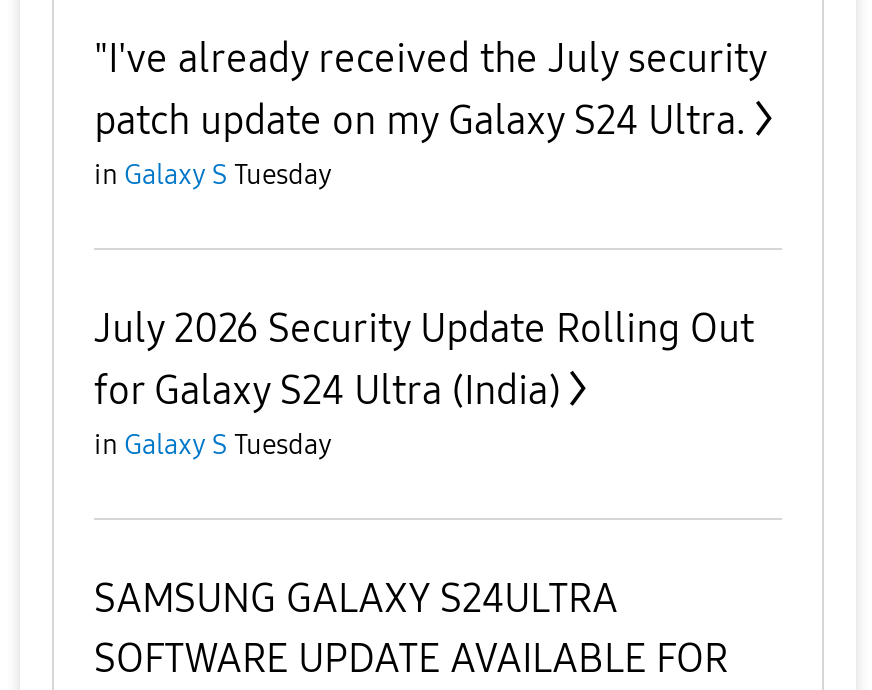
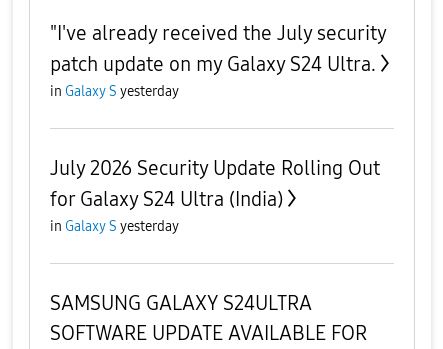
- in Galaxy S Tuesday
+ in Galaxy S yesterday

- in Galaxy S Tuesday
+ in Galaxy S yesterday
